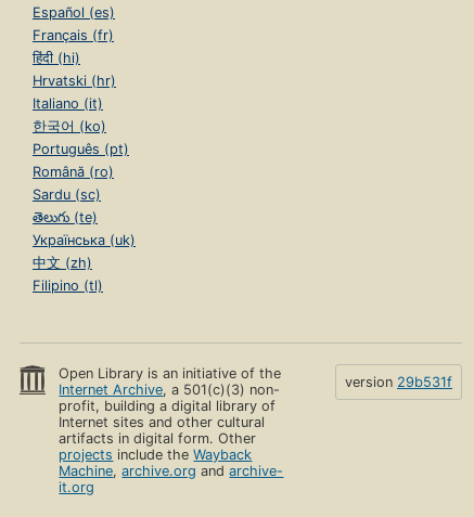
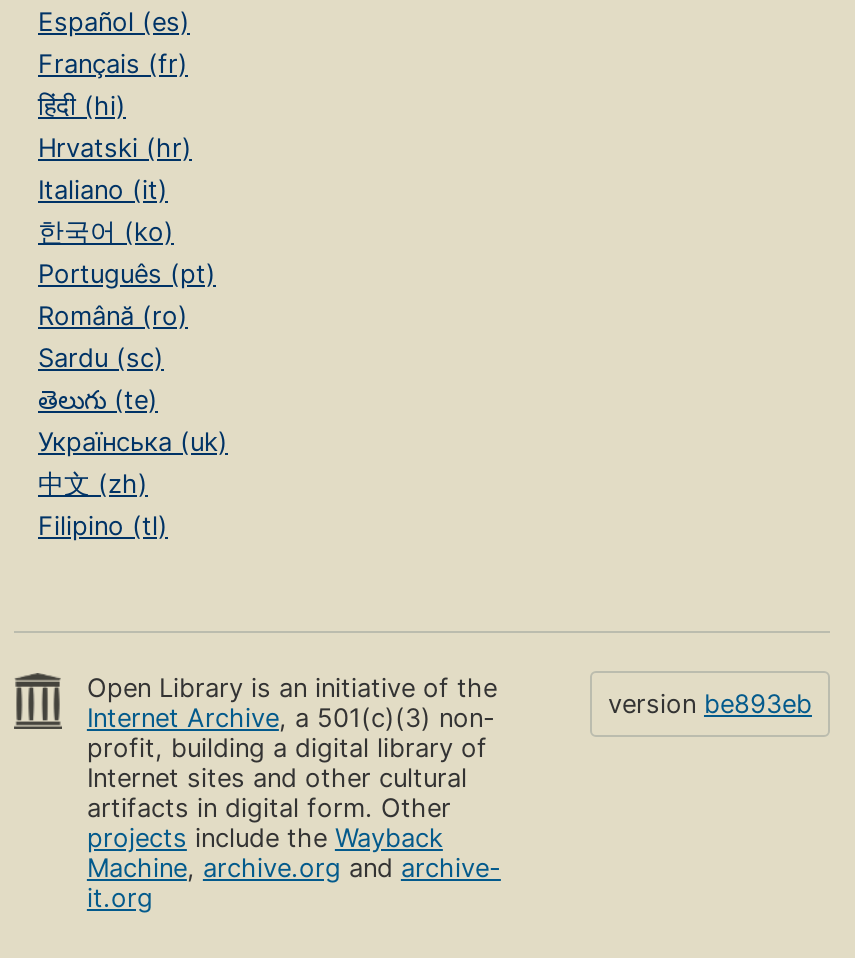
- version 29b531f
+ version be893eb
